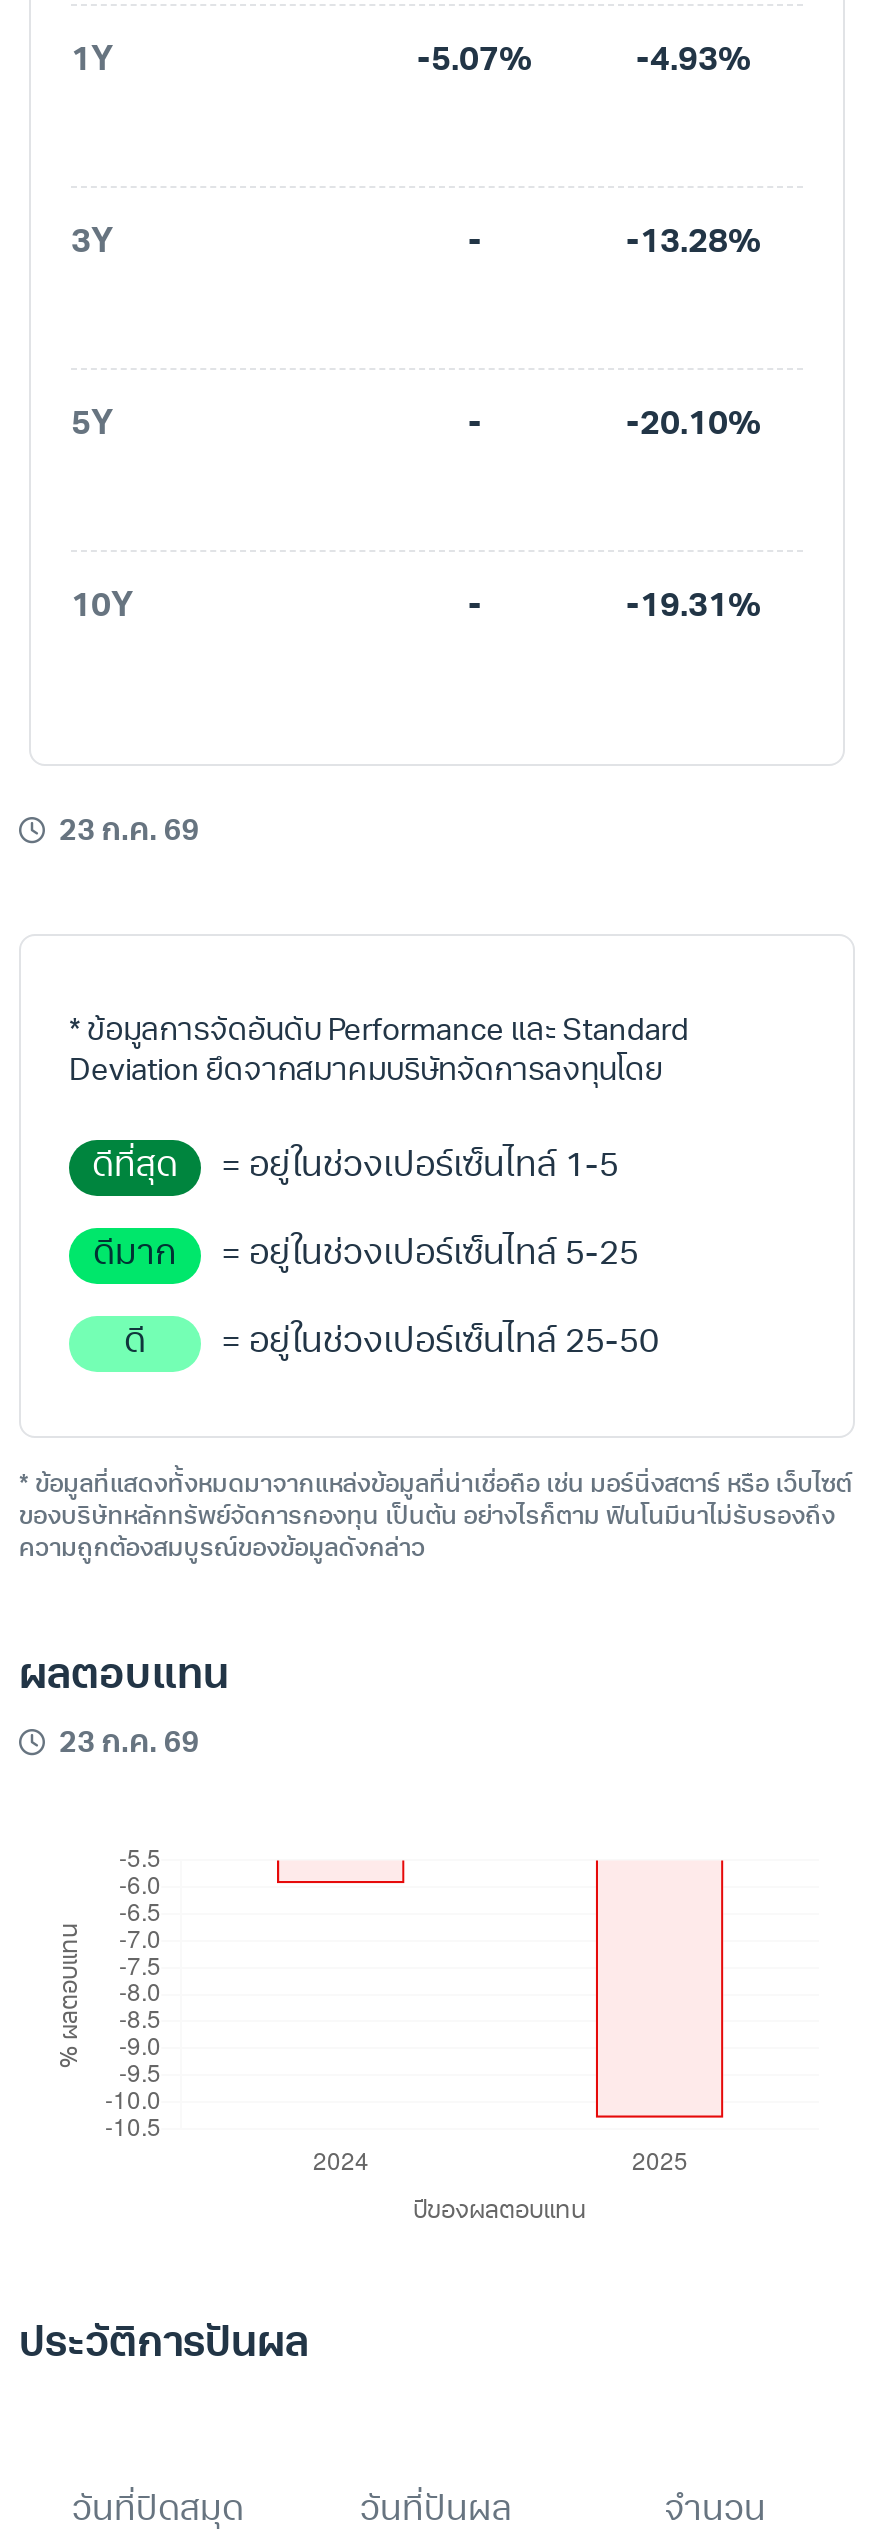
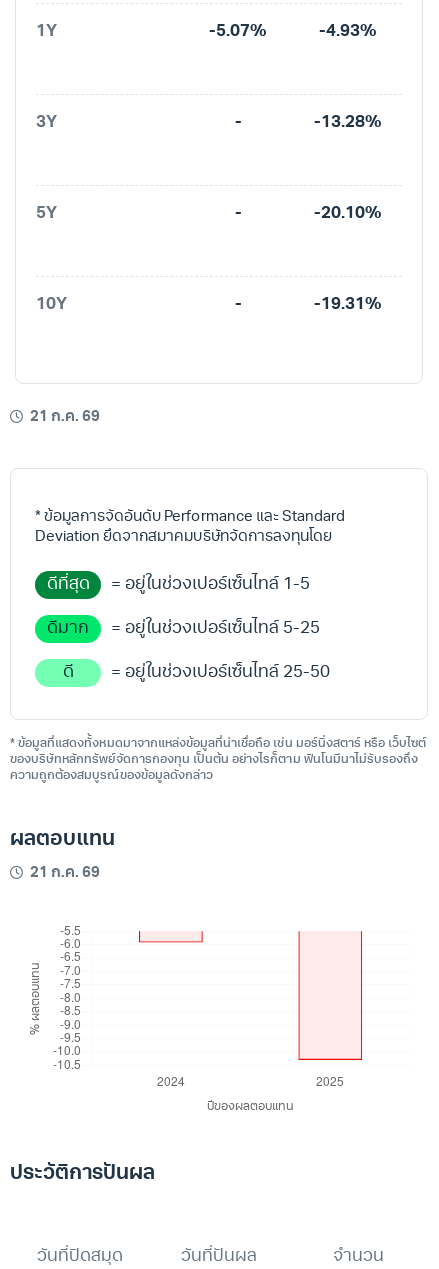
- 23 ก.ค. 69
+ 21 ก.ค. 69

- 23 ก.ค. 69
+ 21 ก.ค. 69
